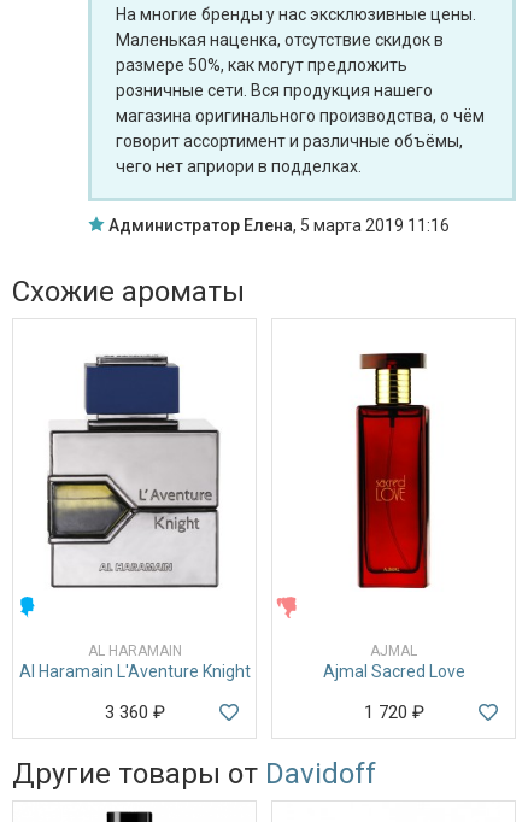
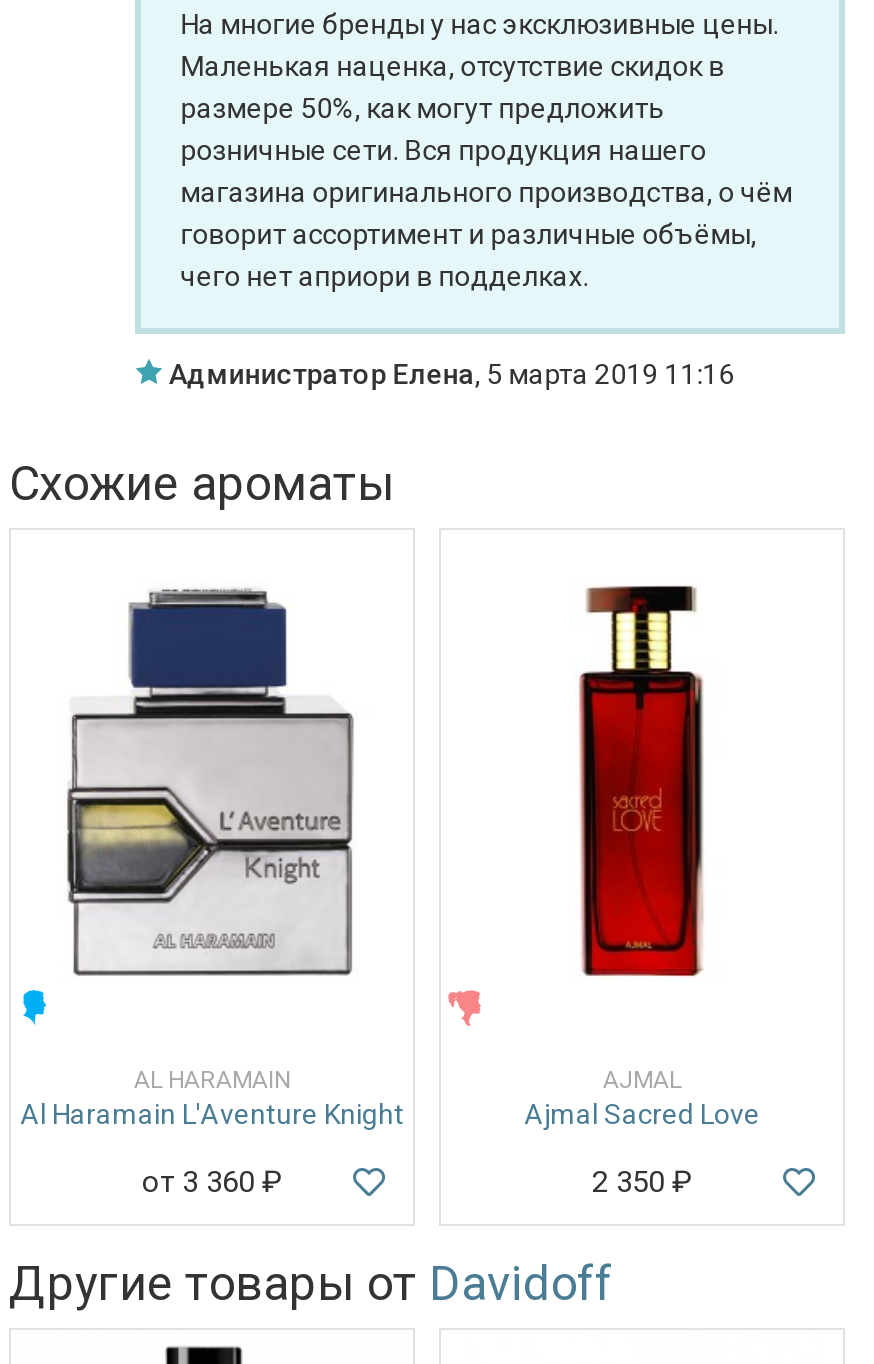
- 3 360 ₽
+ от 3 360 ₽

- 1 720 ₽
+ 2 350 ₽
